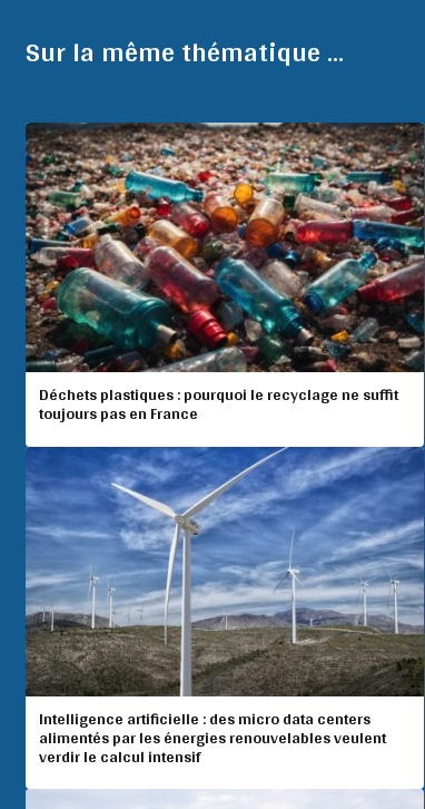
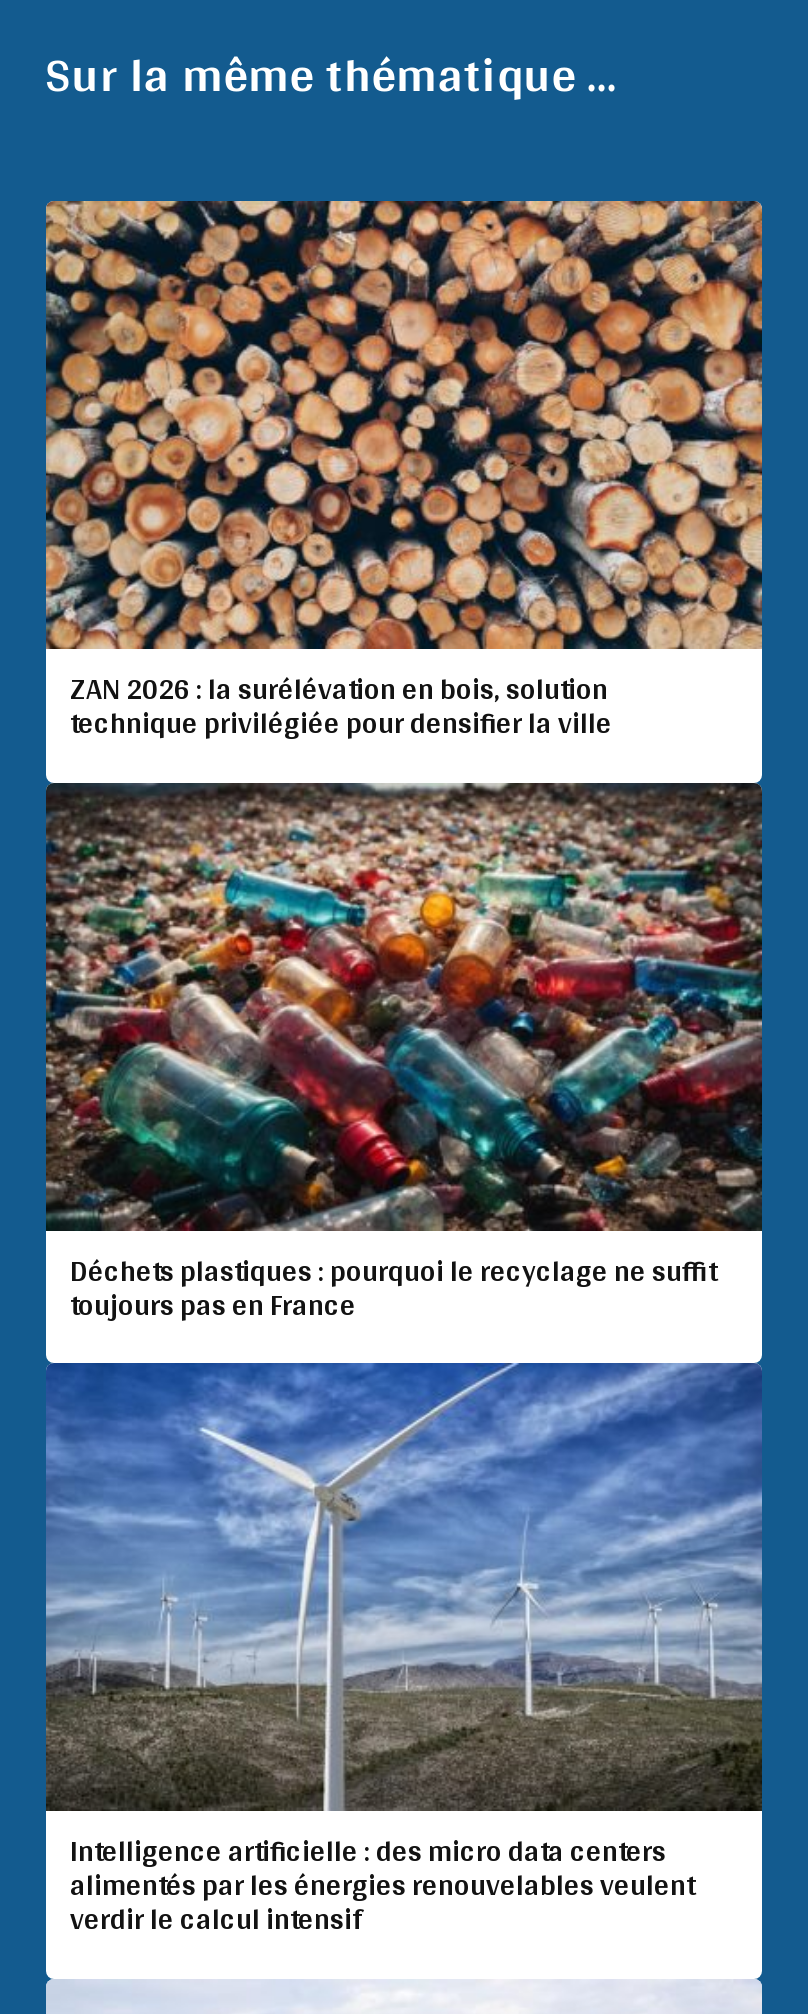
+ [image]
+ ZAN 2026 : la surélévation en bois, solution
+ technique privilégiée pour densifier la ville
